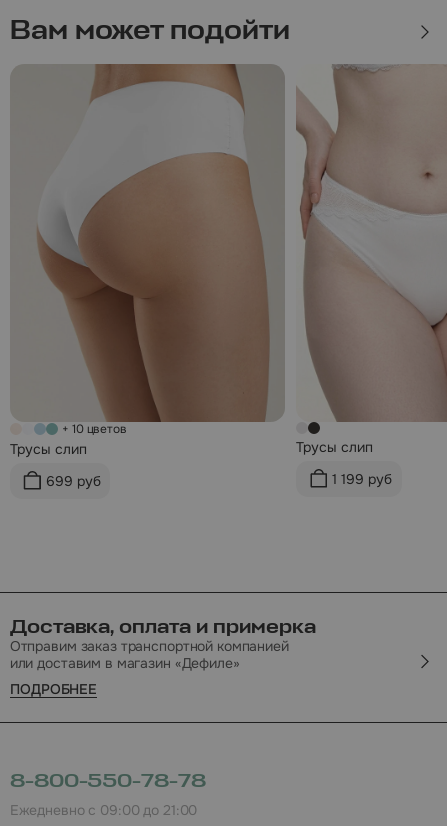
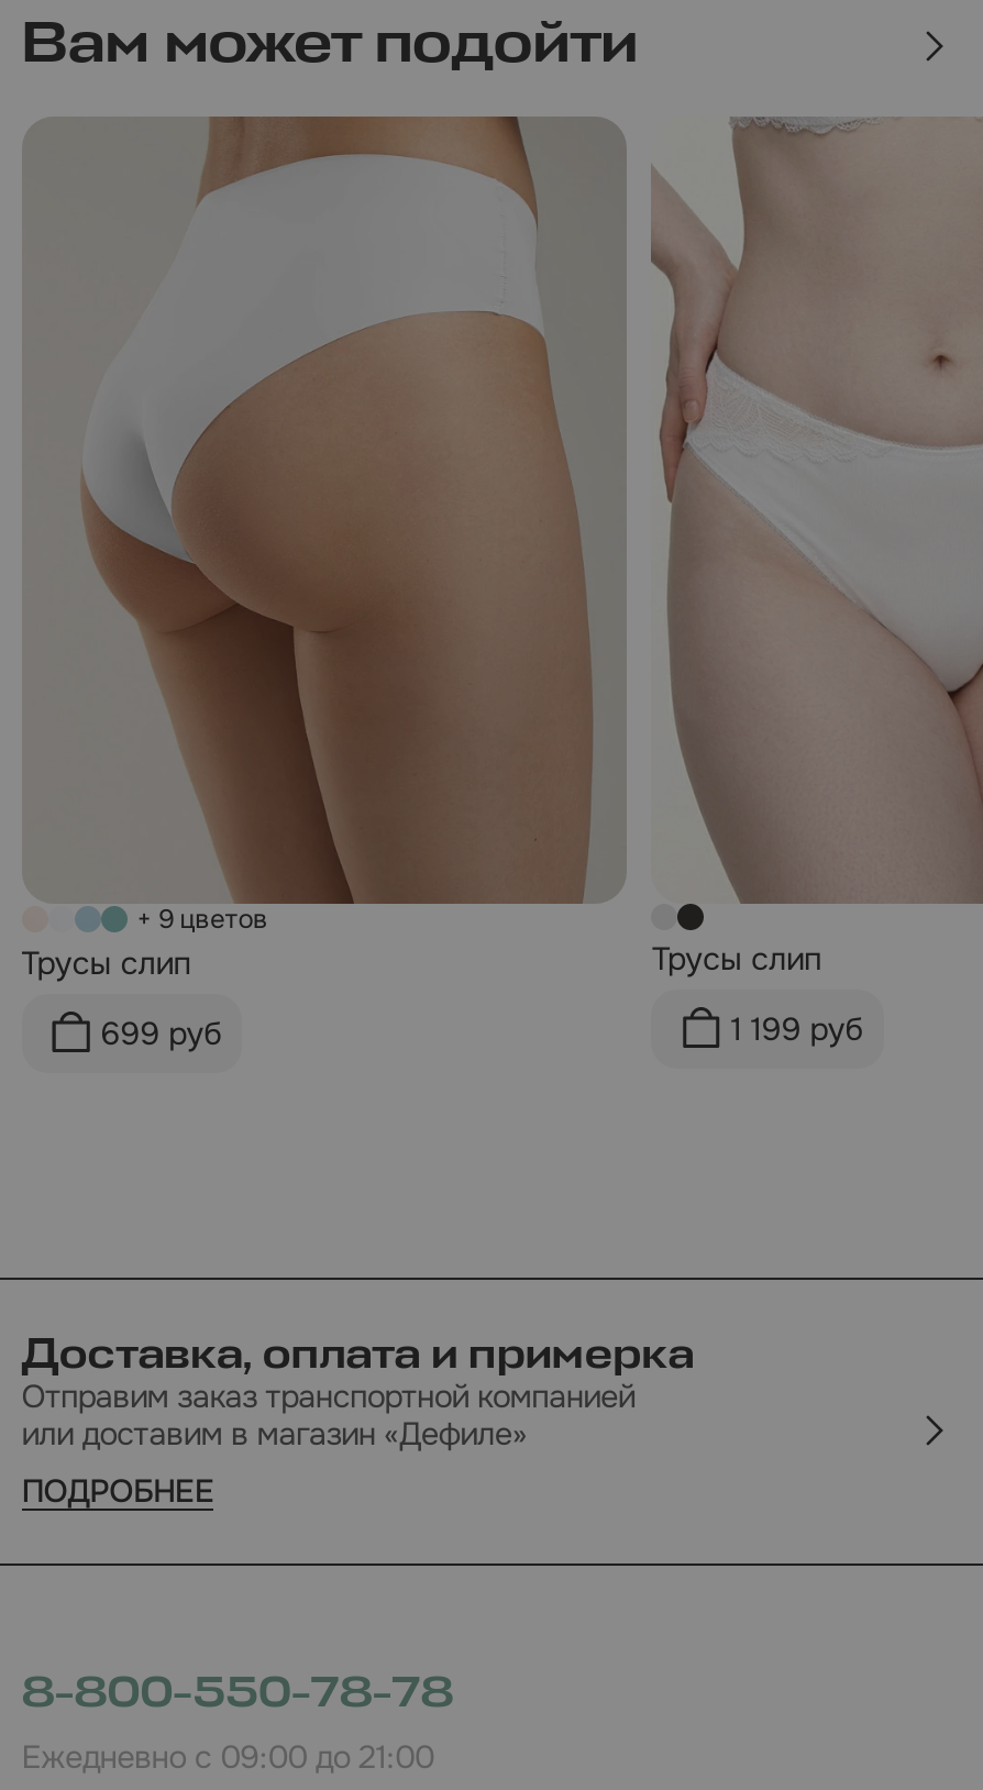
- + 10 цветов
+ + 9 цветов
